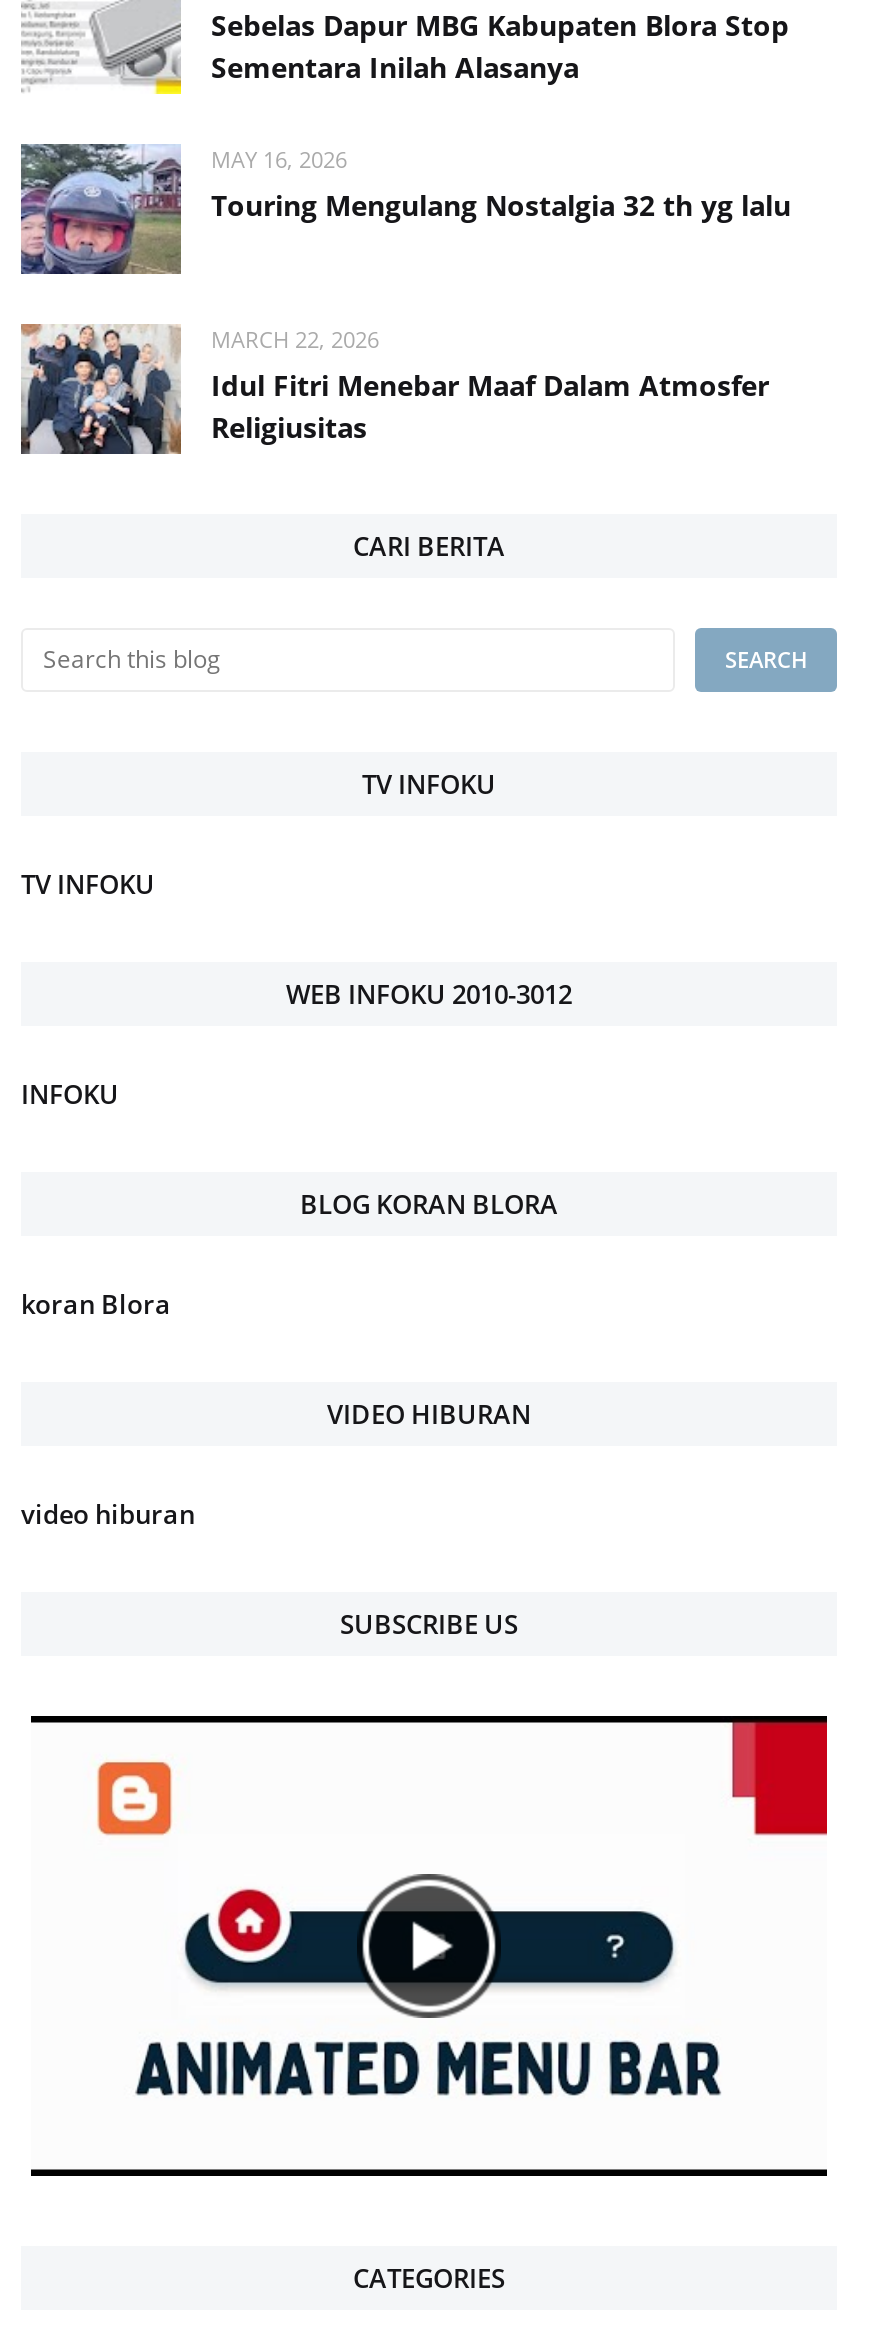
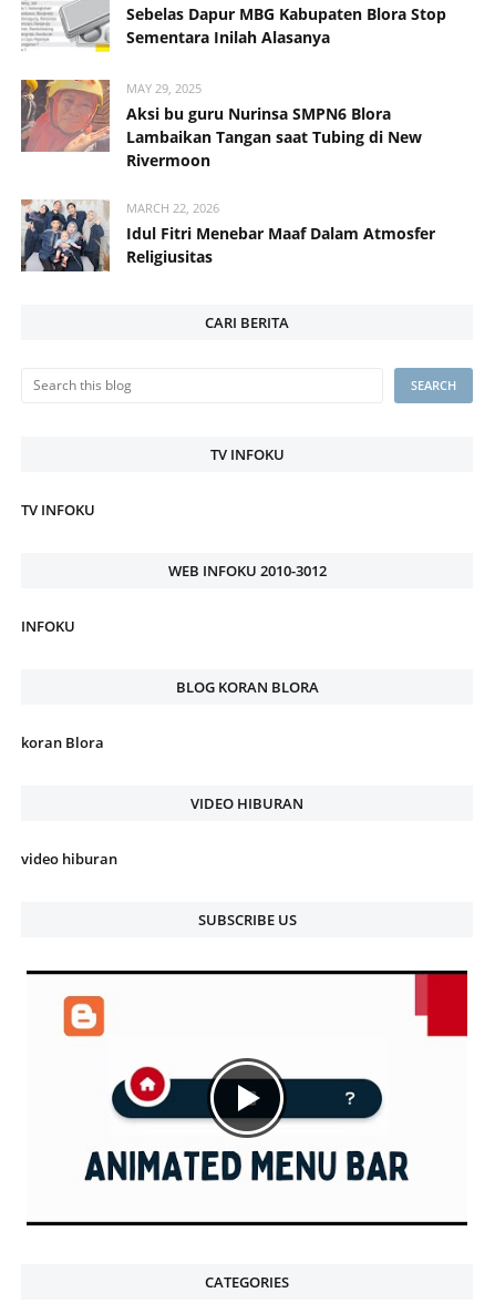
- [image]
- MAY 16, 2026
- Touring Mengulang Nostalgia 32 th yg lalu
+ [image]
+ MAY 29, 2025
+ Aksi bu guru Nurinsa SMPN6 Blora
+ Lambaikan Tangan saat Tubing di New
+ Rivermoon
